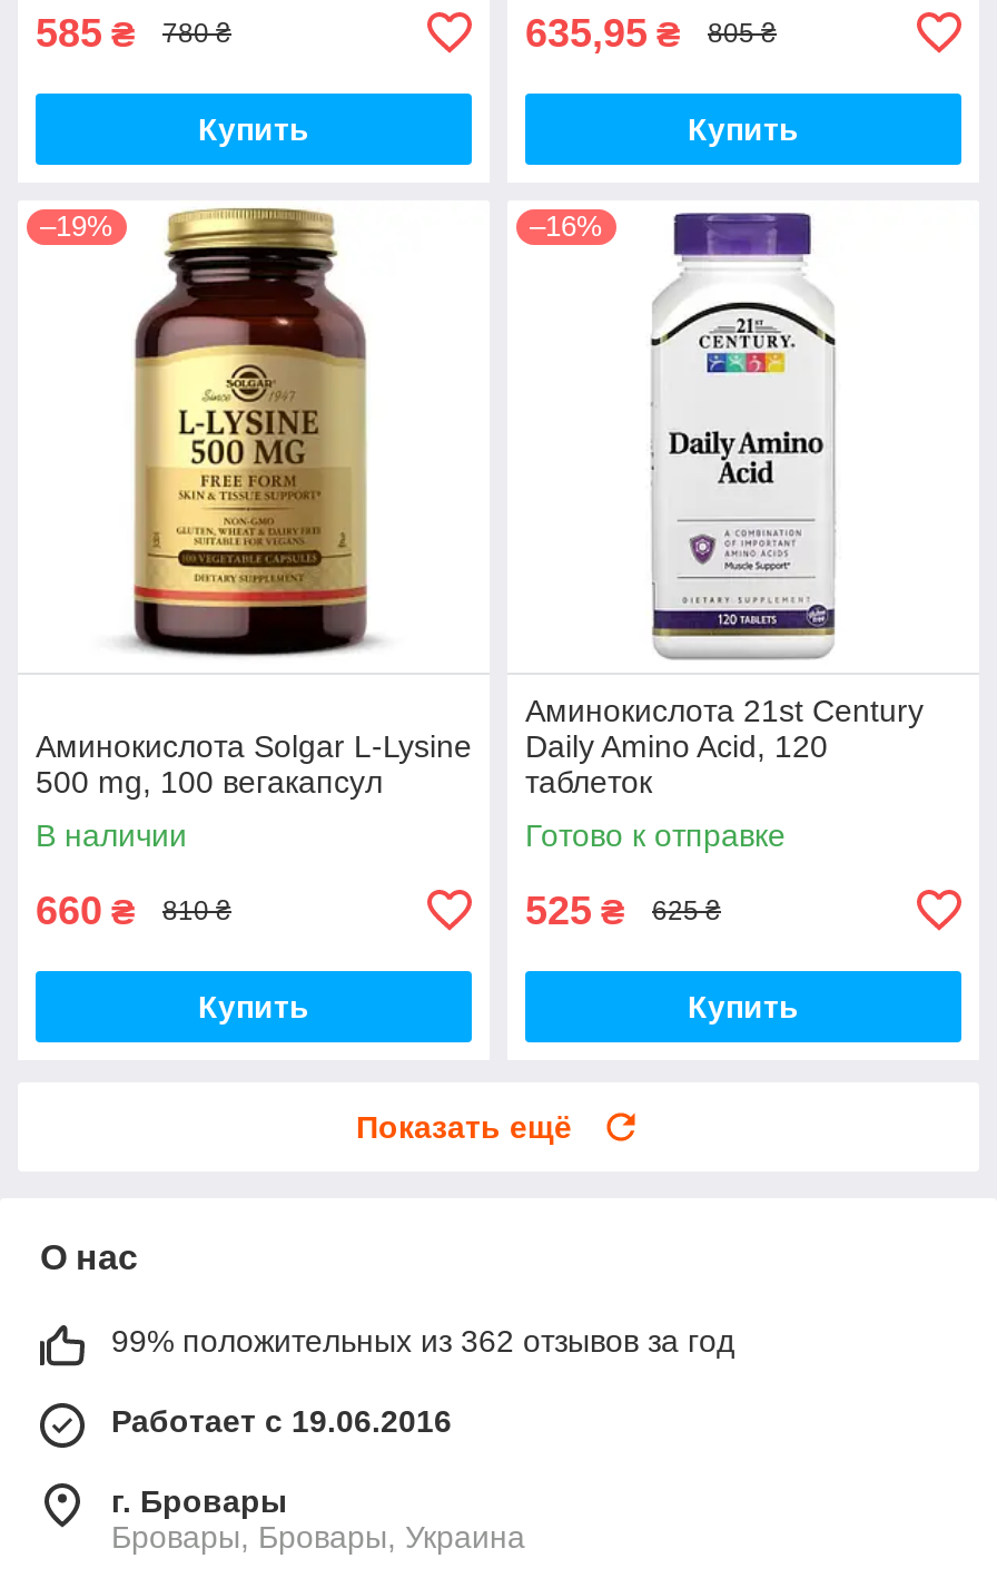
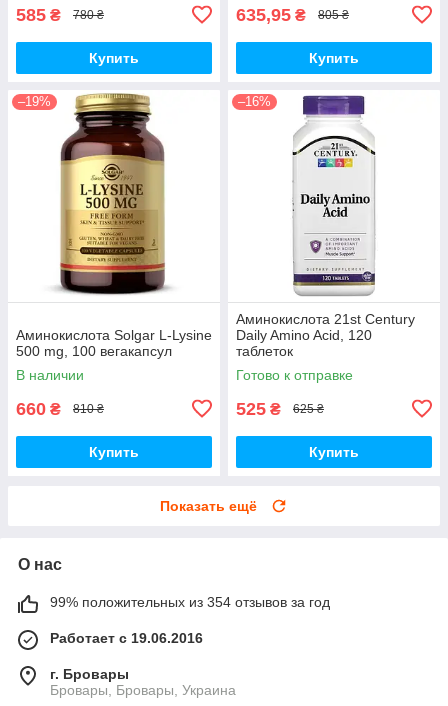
- 99% положительных из 362 отзывов за год
+ 99% положительных из 354 отзывов за год
